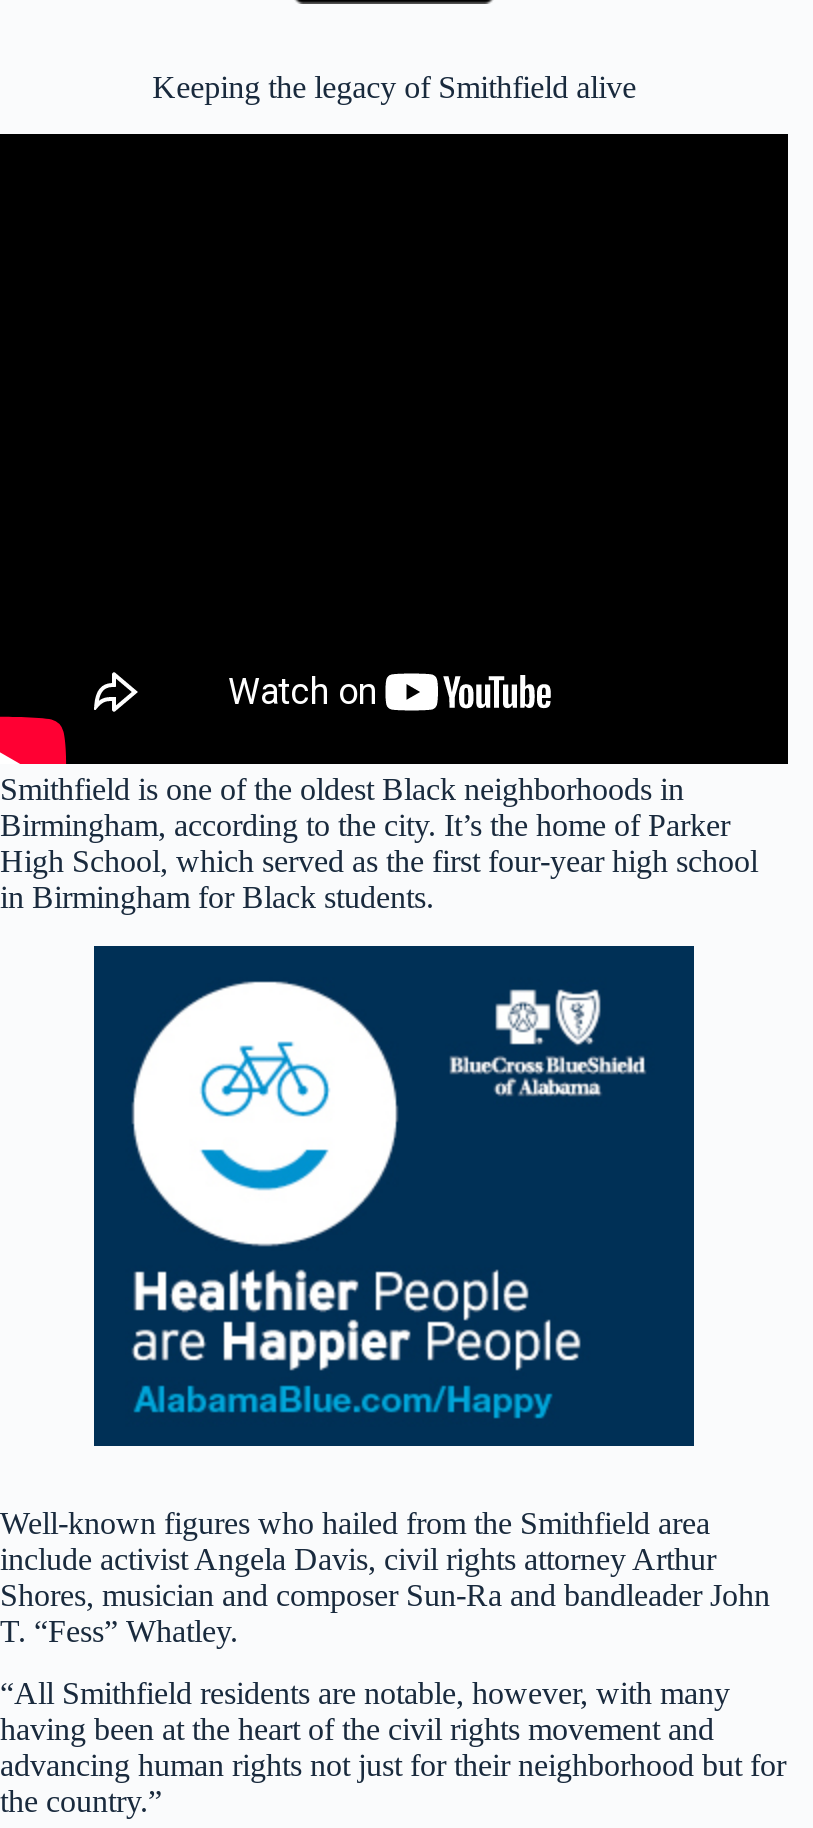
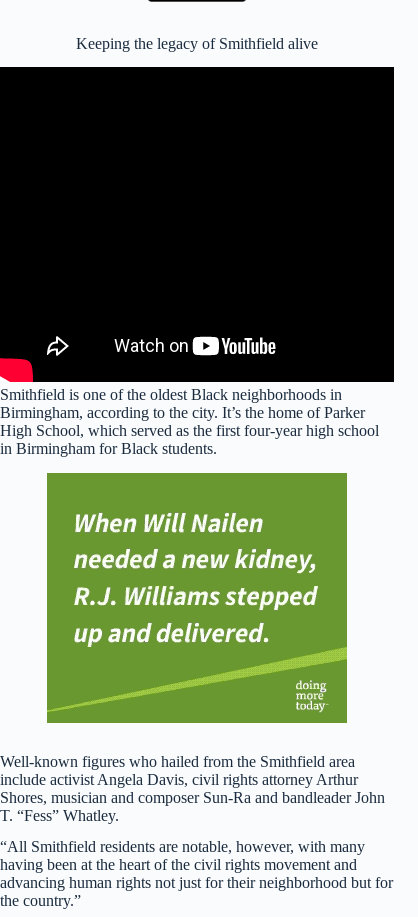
- [image]
+ [image]
